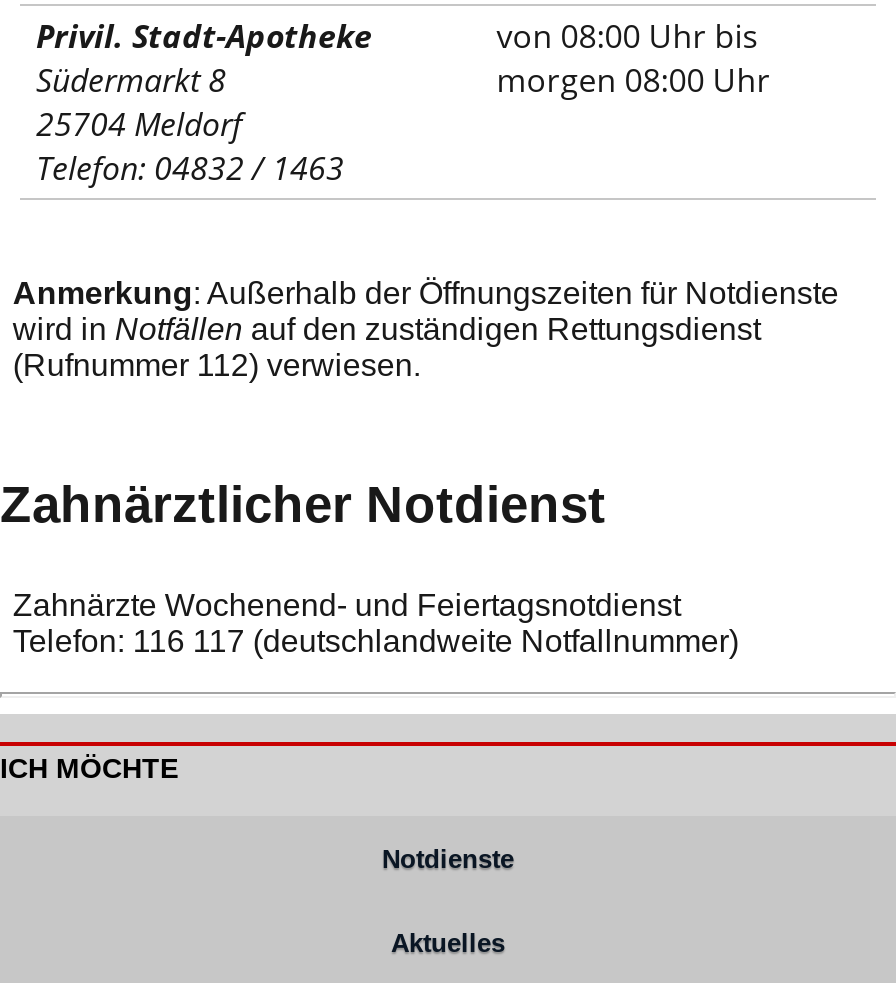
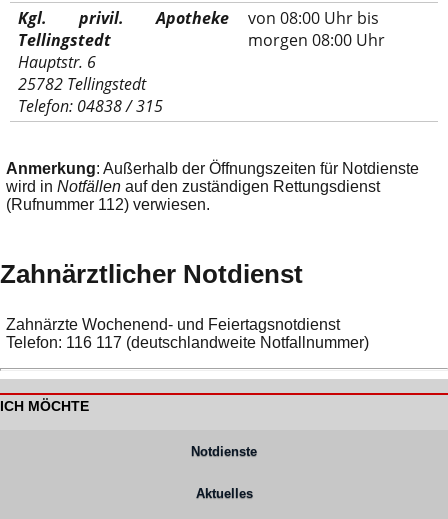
- Privil. Stadt-Apotheke
- Südermarkt 8
- 25704 Meldorf
- Telefon: 04832 / 1463
+ Kgl. privil. Apotheke
+ Tellingstedt
+ Hauptstr. 6
+ 25782 Tellingstedt
+ Telefon: 04838 / 315
